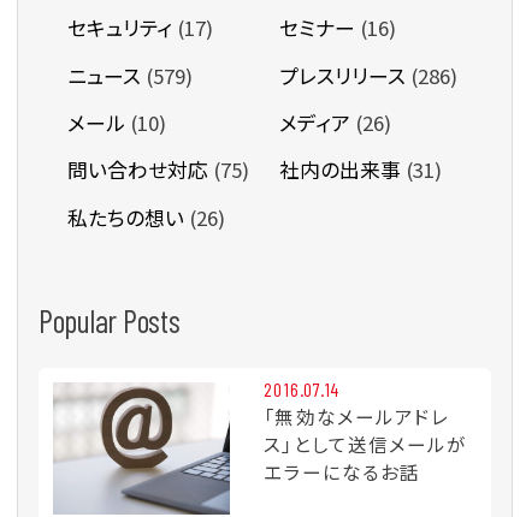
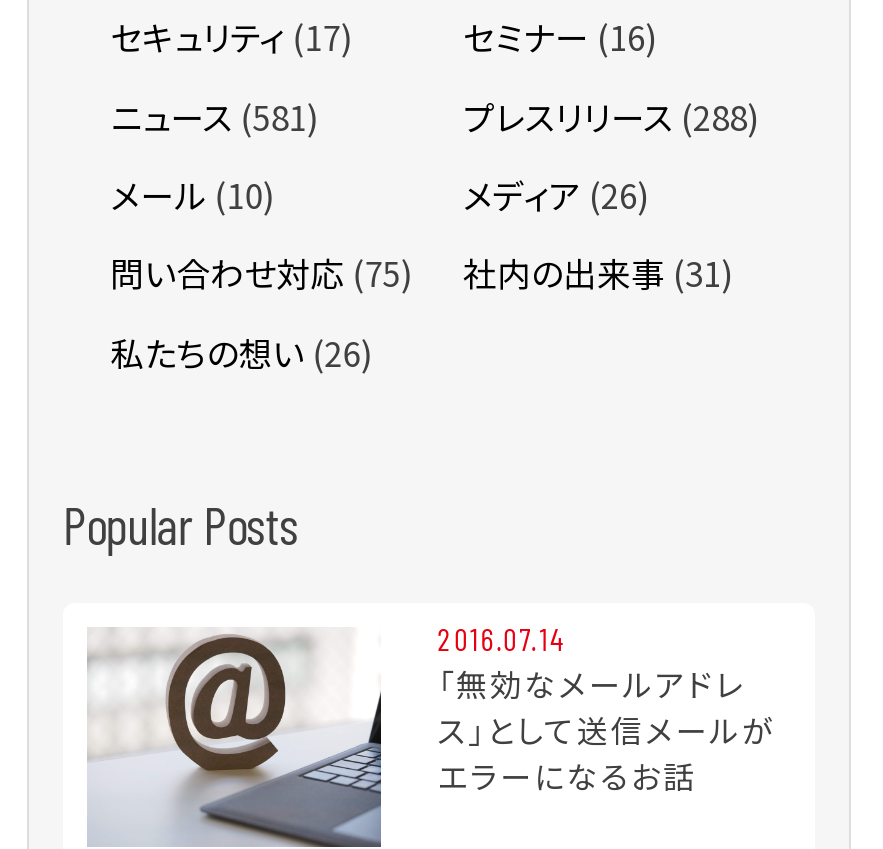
- ニュース(579)
+ ニュース(581)

- プレスリリース(286)
+ プレスリリース(288)
